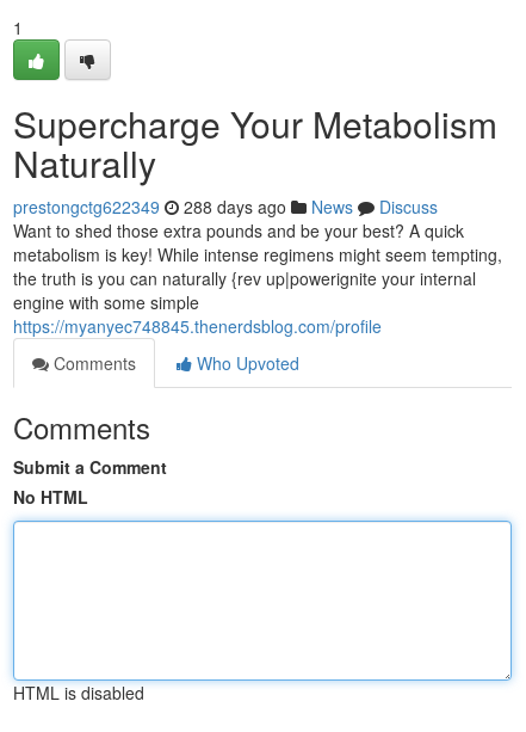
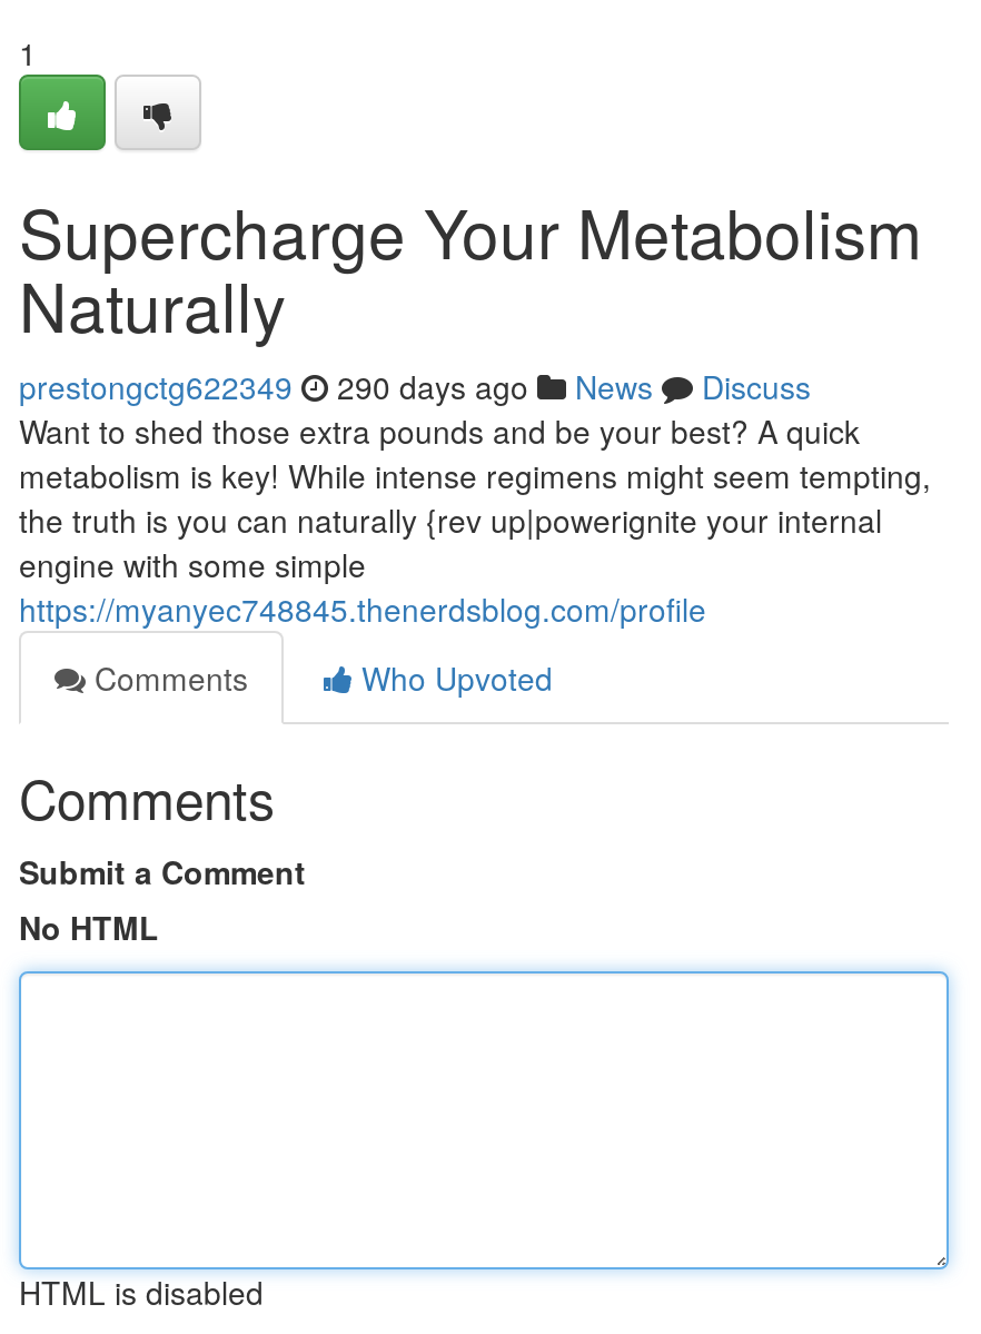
- prestongctg622349 288 days ago News Discuss
+ prestongctg622349 290 days ago News Discuss
